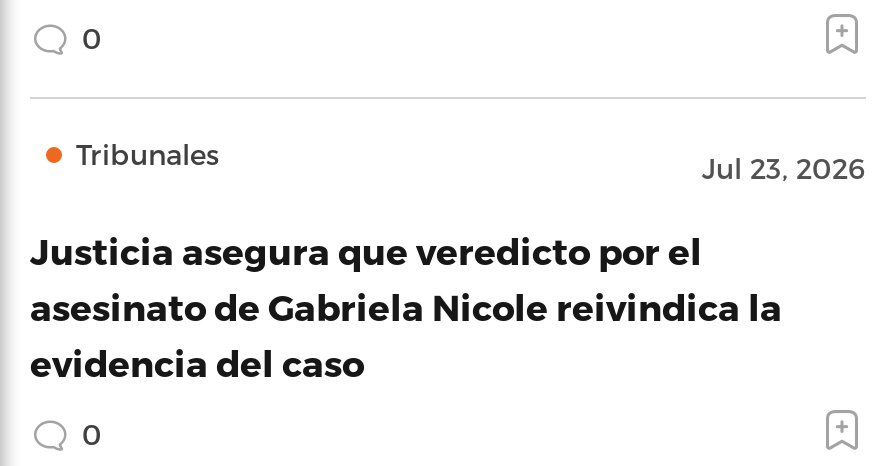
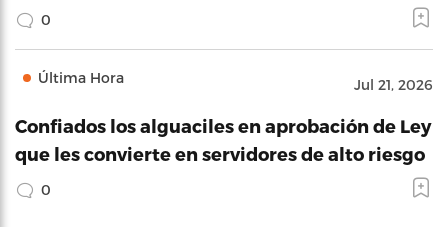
- Tribunales
- Jul 23, 2026
+ Última Hora
+ Jul 21, 2026

- Justicia asegura que veredicto por el
- asesinato de Gabriela Nicole reivindica la
- evidencia del caso
+ Confiados los alguaciles en aprobación de Ley
+ que les convierte en servidores de alto riesgo
